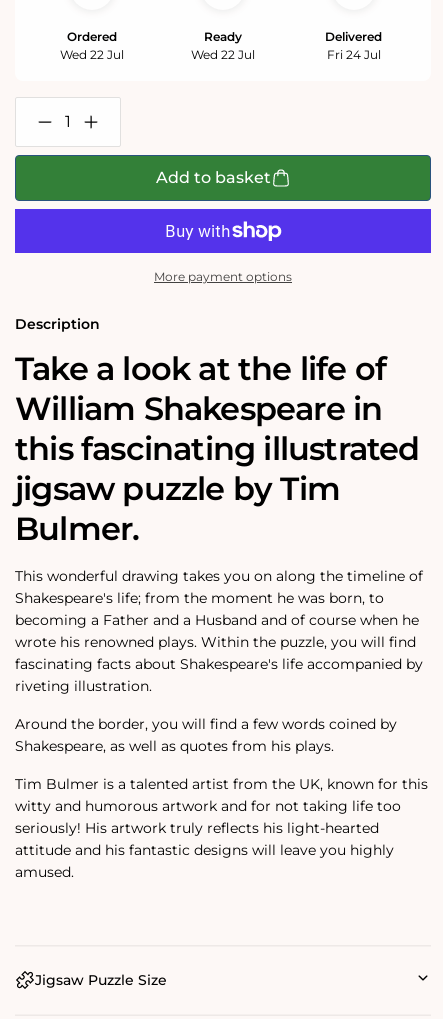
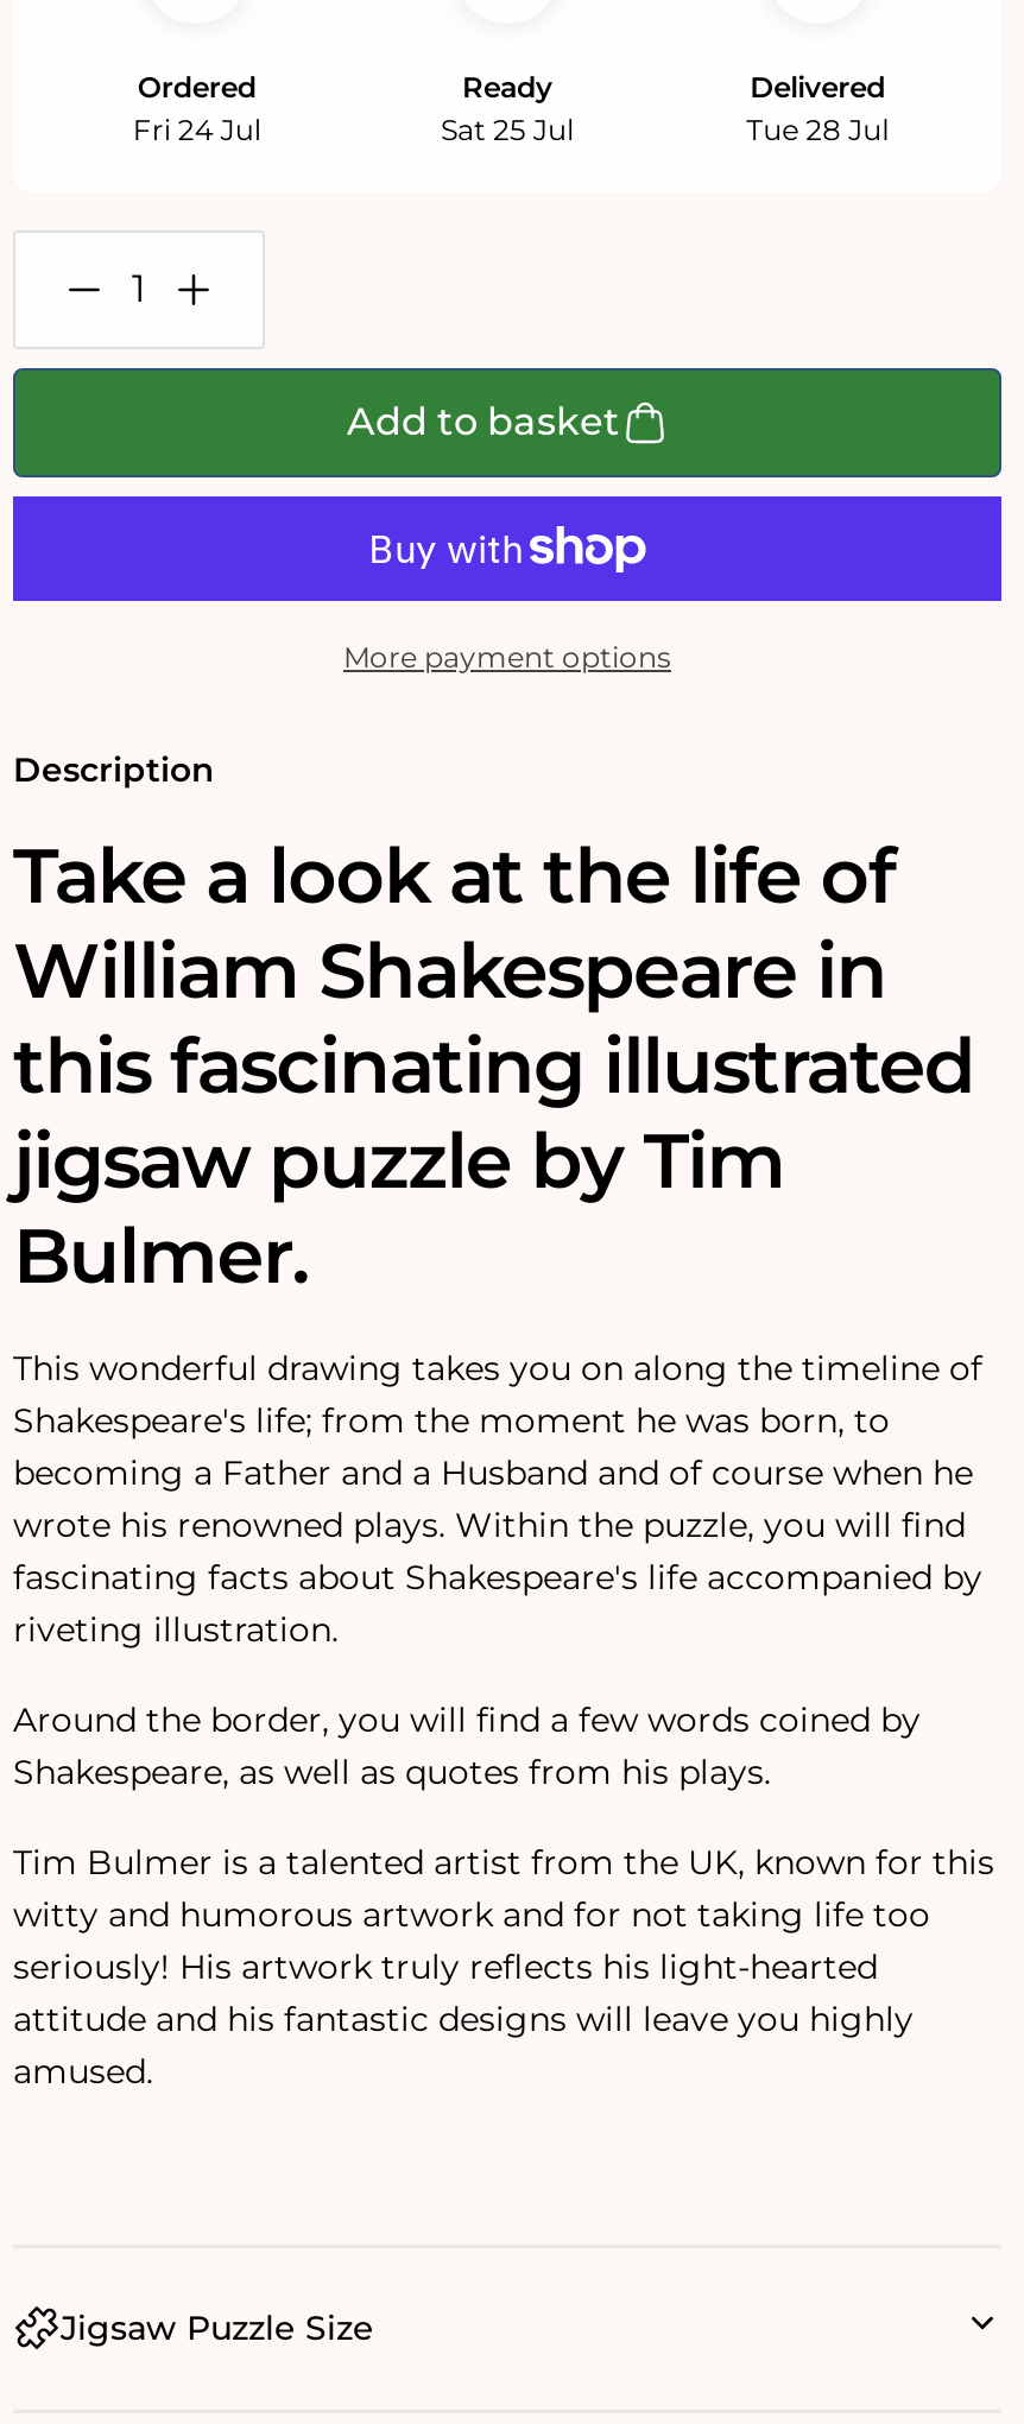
- Wed 22 Jul
+ Fri 24 Jul

- Wed 22 Jul
+ Sat 25 Jul

- Fri 24 Jul
+ Tue 28 Jul
